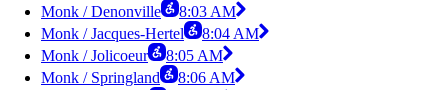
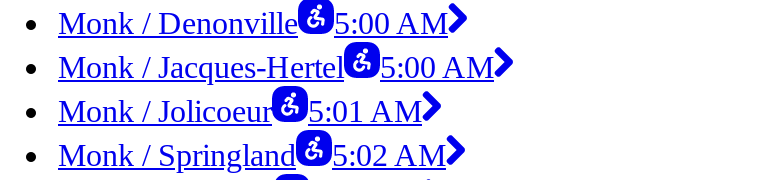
- Monk / Denonville 8:03 AM
+ Monk / Denonville 5:00 AM

- Monk / Jacques-Hertel 8:04 AM
+ Monk / Jacques-Hertel 5:00 AM

- Monk / Jolicoeur 8:05 AM
+ Monk / Jolicoeur 5:01 AM

- Monk / Springland 8:06 AM
+ Monk / Springland 5:02 AM
